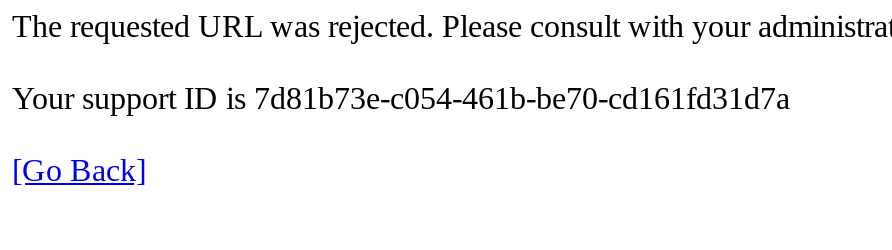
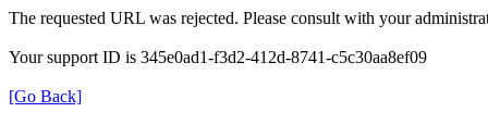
- Your support ID is 7d81b73e-c054-461b-be70-cd161fd31d7a
+ Your support ID is 345e0ad1-f3d2-412d-8741-c5c30aa8ef09
